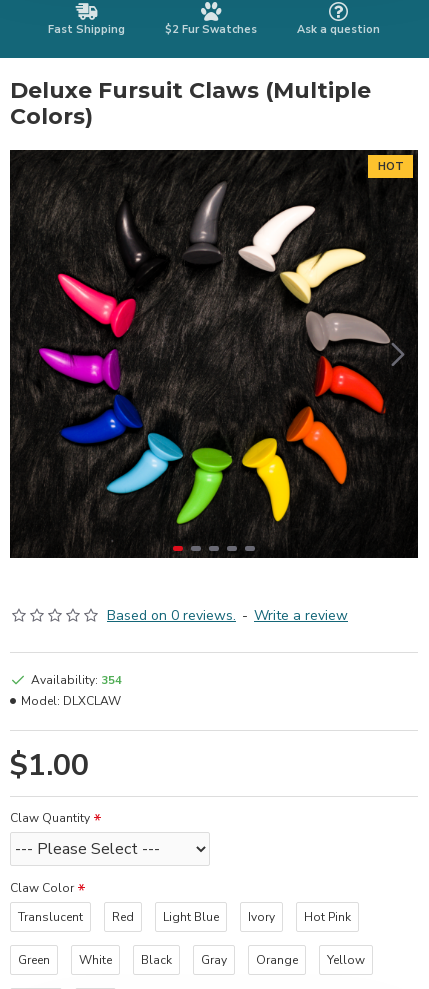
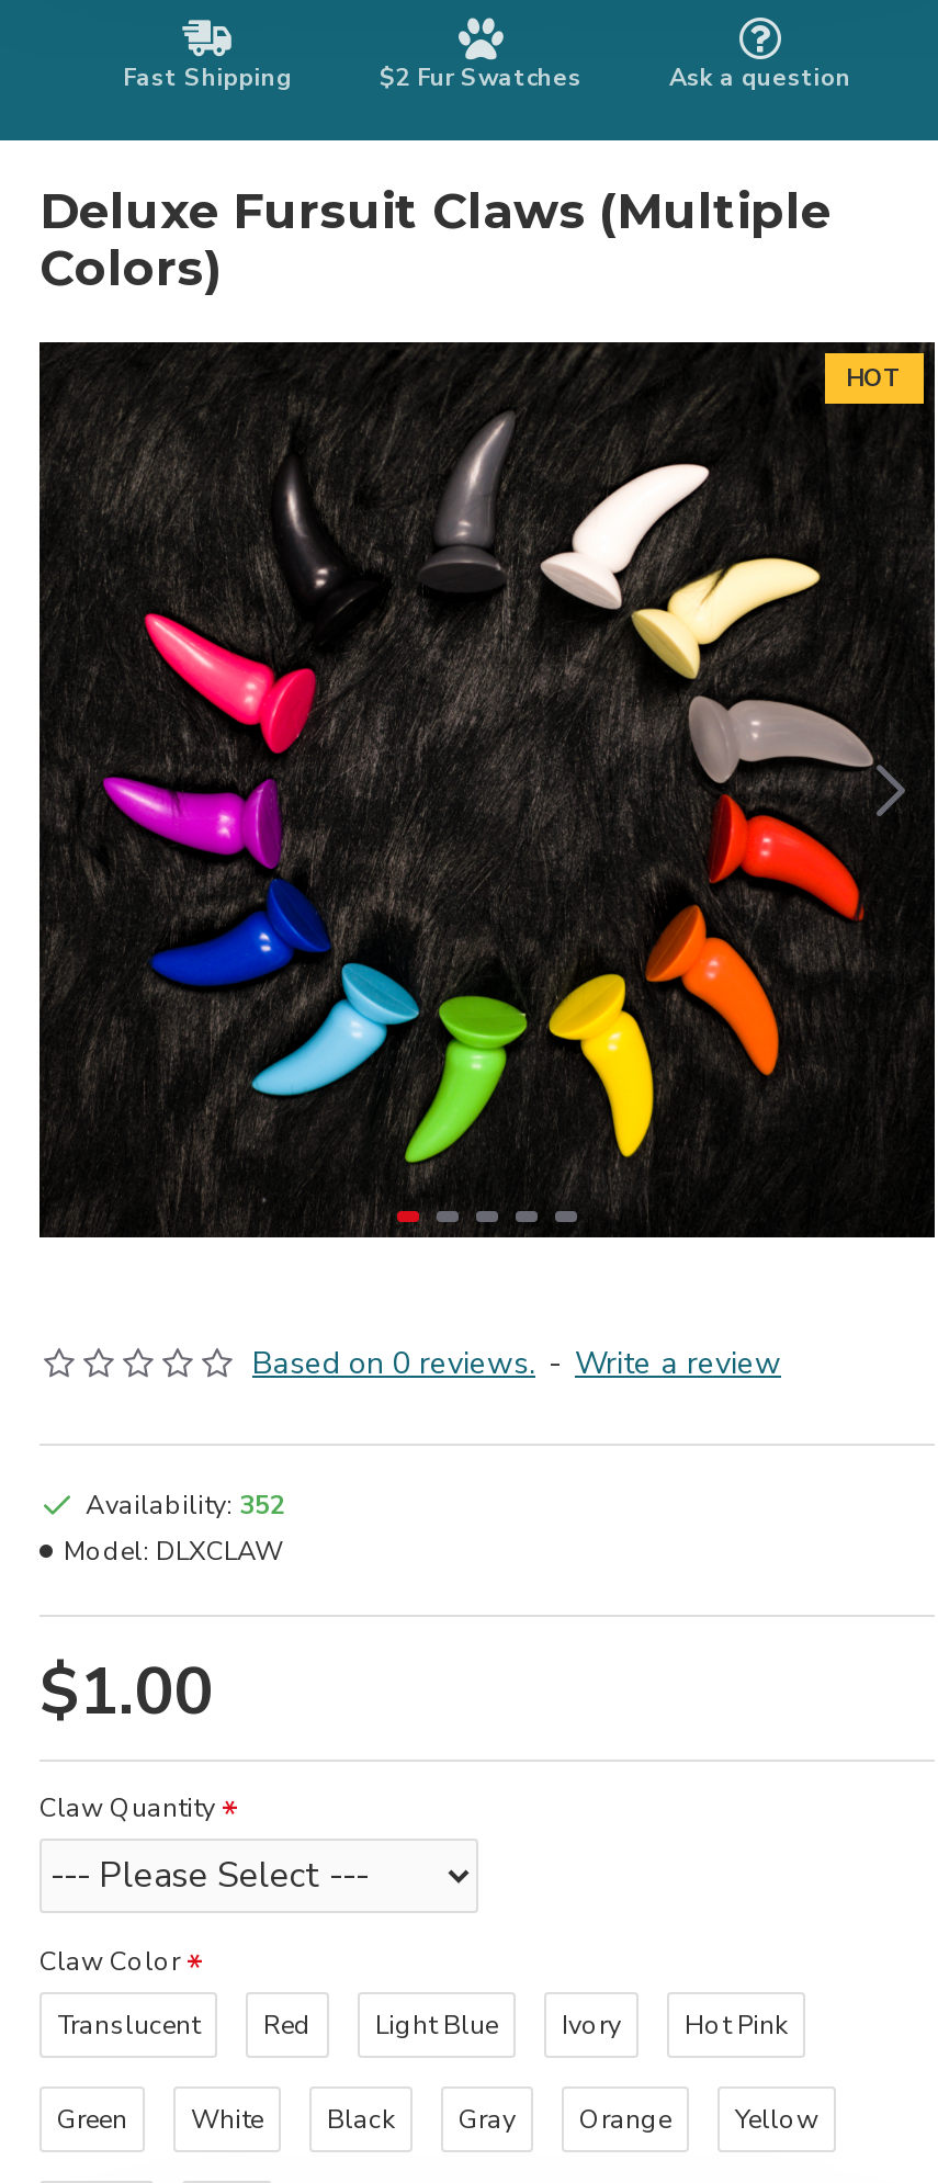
- Availability: 354
+ Availability: 352
